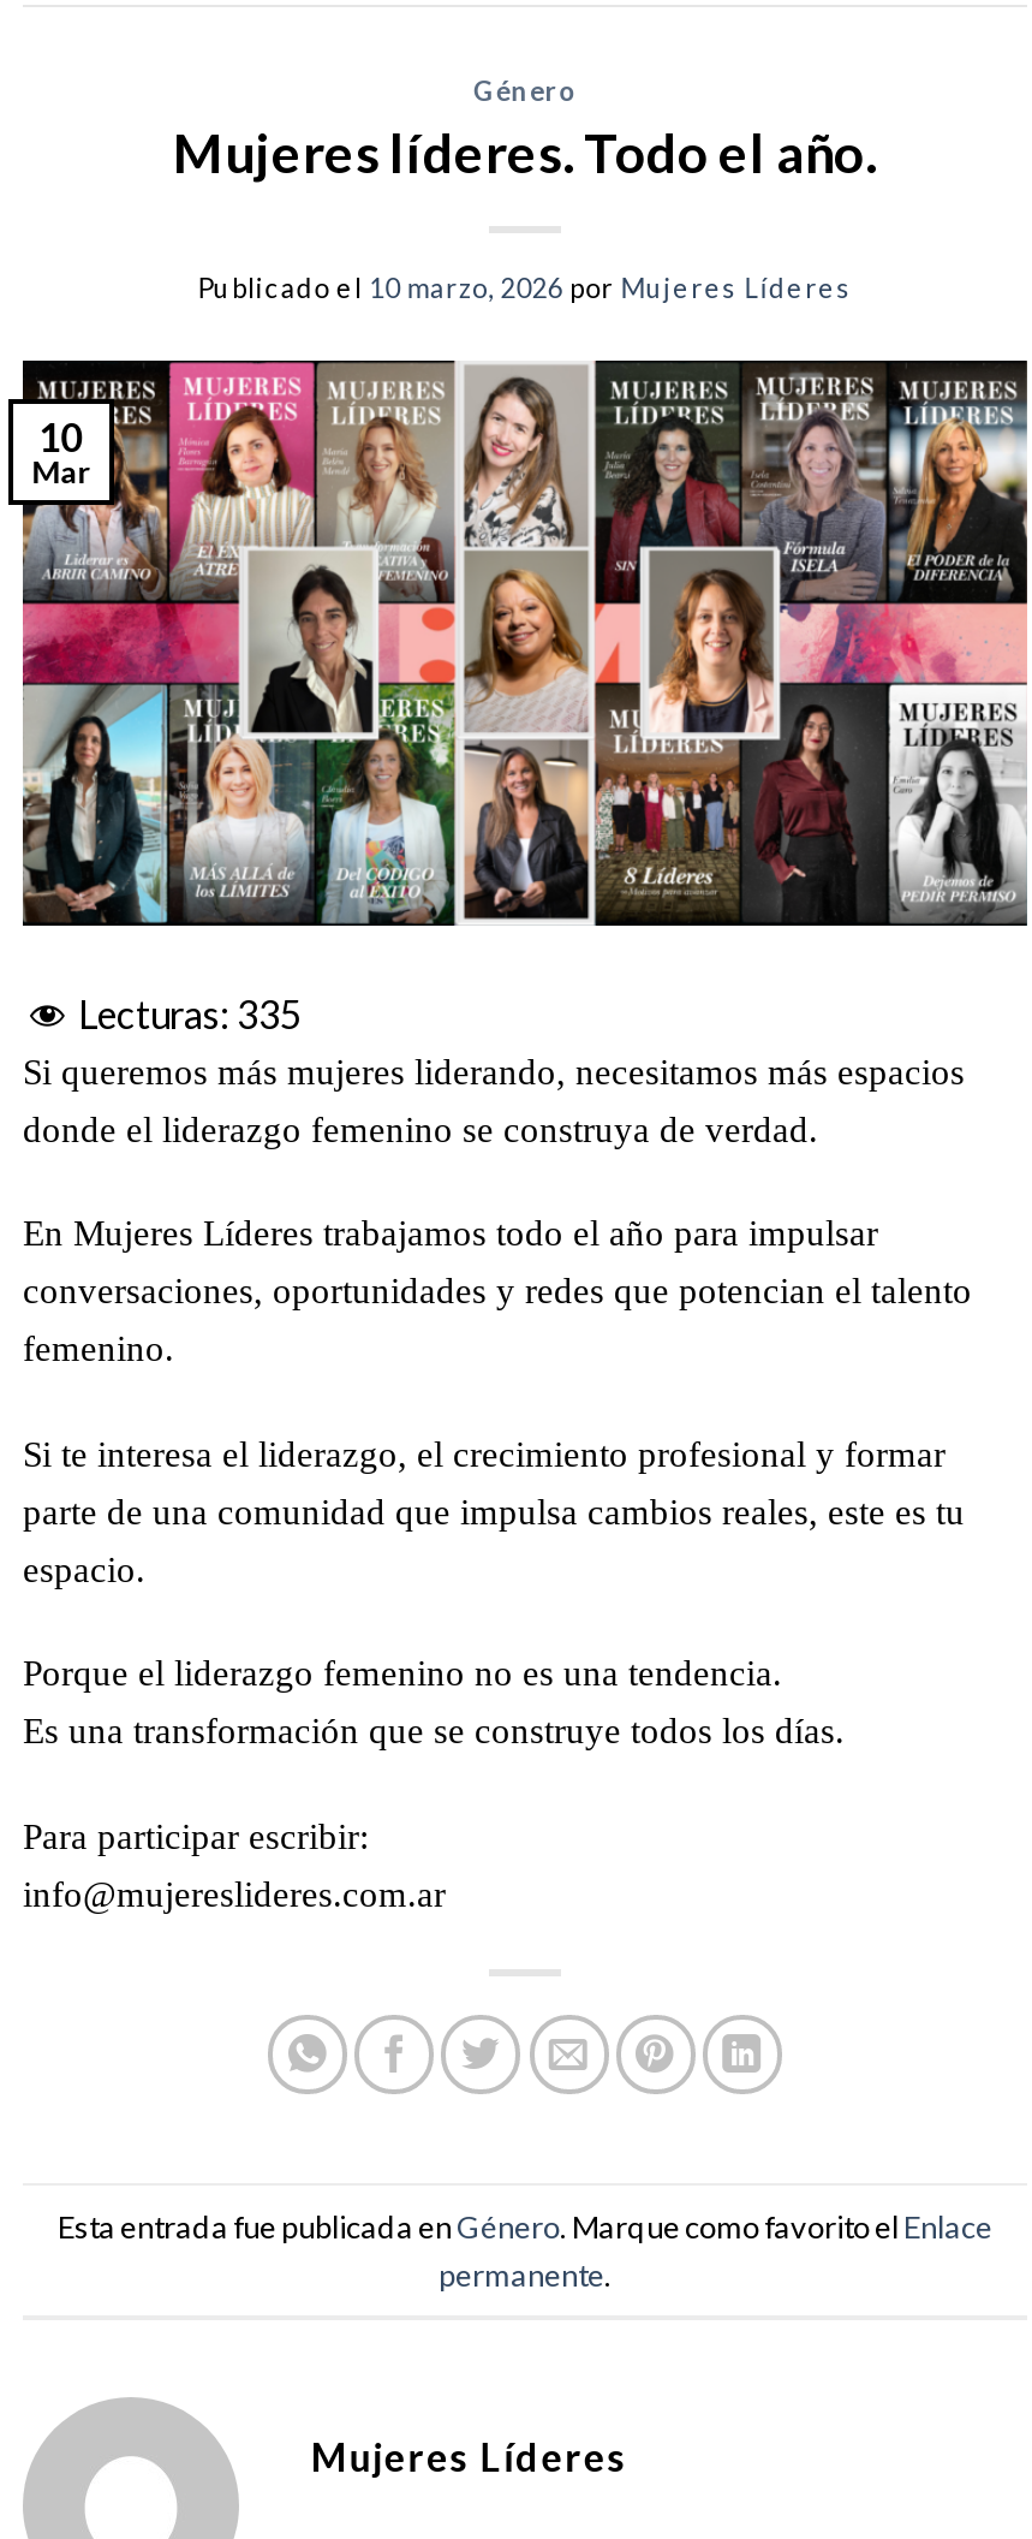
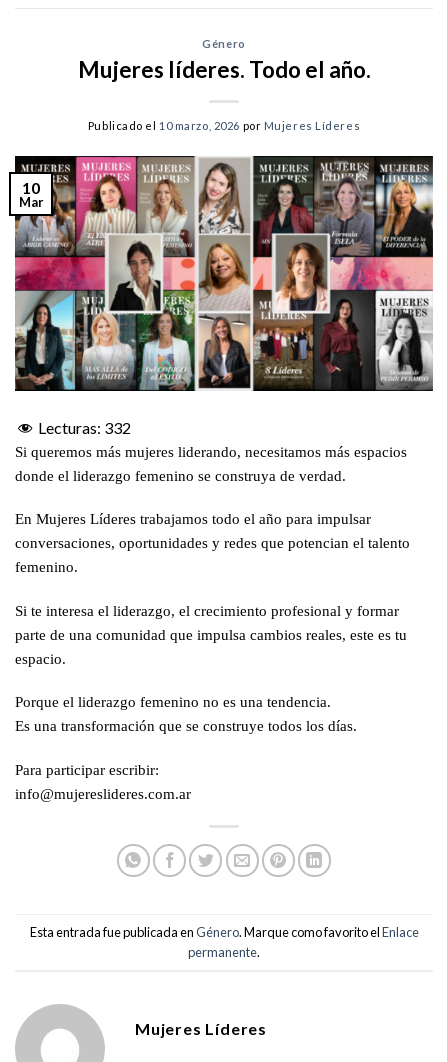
- Lecturas: 335
+ Lecturas: 332
